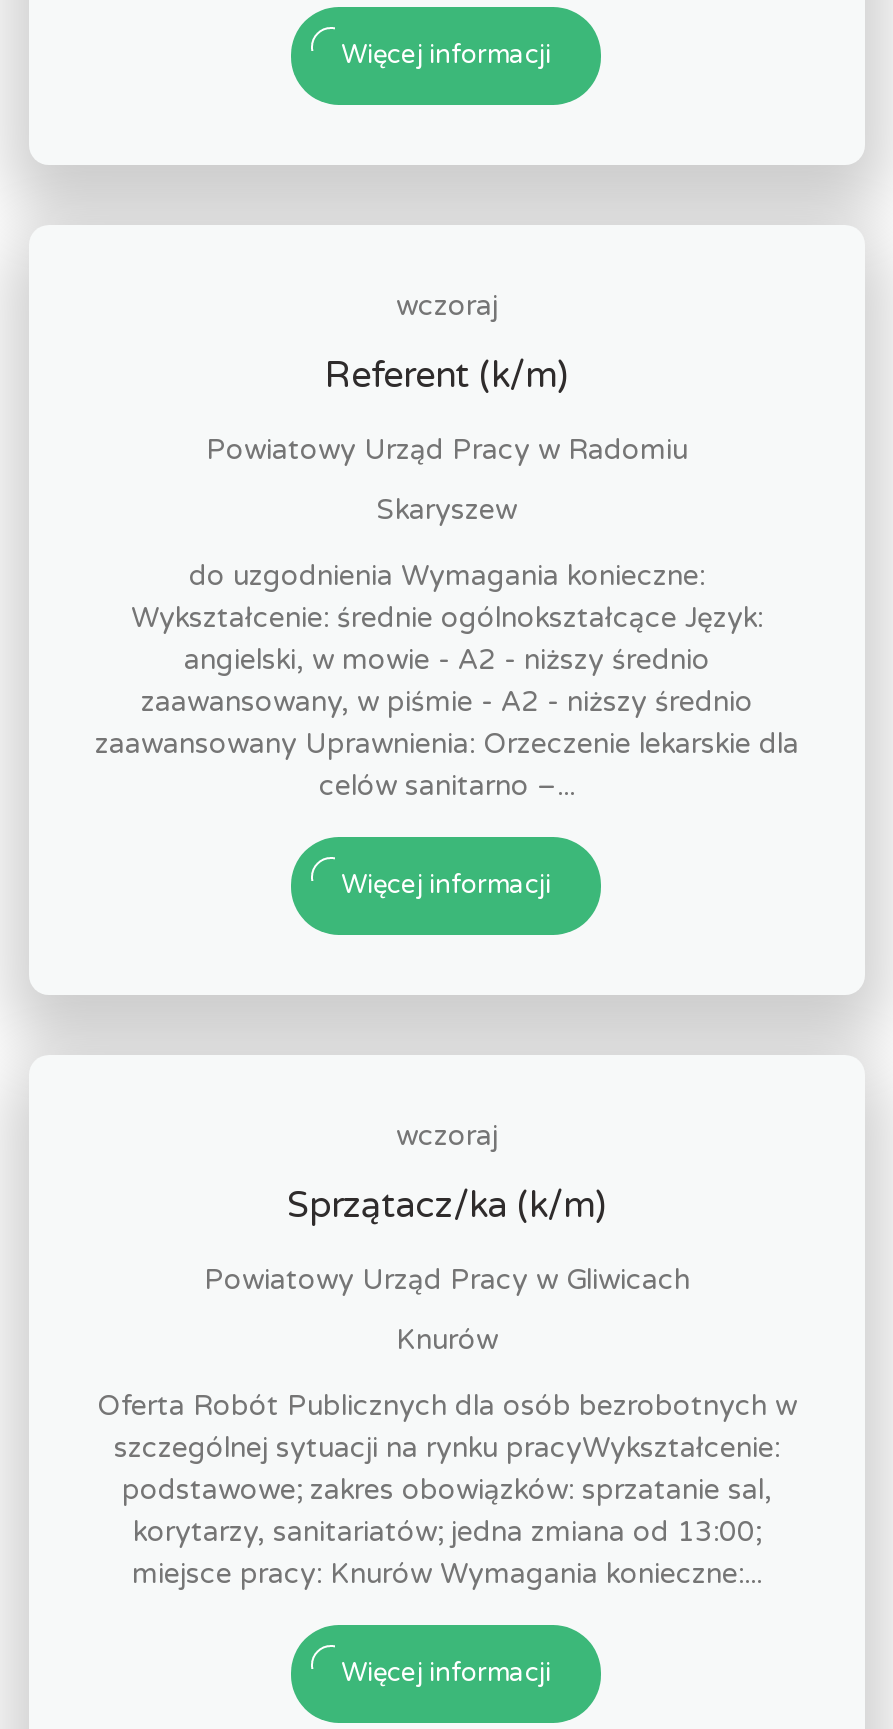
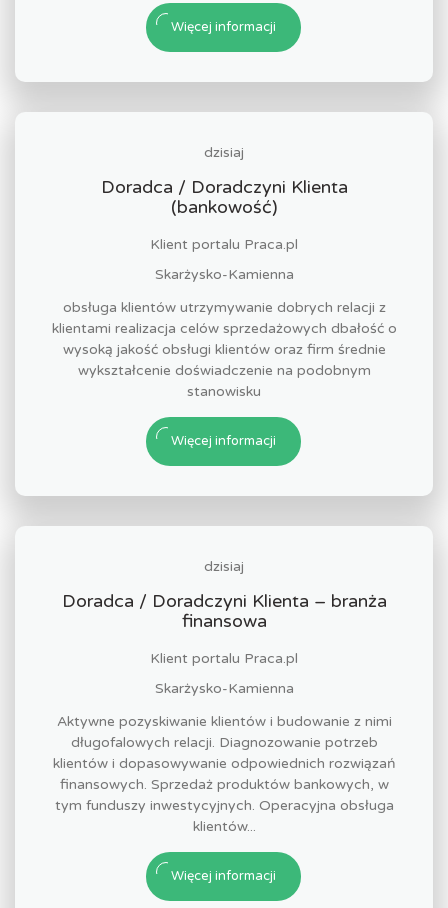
- wczoraj
+ dzisiaj

- Referent (k/m)
+ Doradca / Doradczyni Klienta
+ (bankowość)

- Powiatowy Urząd Pracy w Radomiu
+ Klient portalu Praca.pl

- Skaryszew
+ Skarżysko-Kamienna

- do uzgodnienia Wymagania konieczne:
- Wykształcenie: średnie ogólnokształcące Język:
- angielski, w mowie - A2 - niższy średnio
- zaawansowany, w piśmie - A2 - niższy średnio
- zaawansowany Uprawnienia: Orzeczenie lekarskie dla
- celów sanitarno –...
+ obsługa klientów utrzymywanie dobrych relacji z
+ klientami realizacja celów sprzedażowych dbałość o
+ wysoką jakość obsługi klientów oraz firm średnie
+ wykształcenie doświadczenie na podobnym
+ stanowisku

- wczoraj
+ dzisiaj

- Sprzątacz/ka (k/m)
+ Doradca / Doradczyni Klienta – branża
+ finansowa

- Powiatowy Urząd Pracy w Gliwicach
+ Klient portalu Praca.pl

- Knurów
+ Skarżysko-Kamienna

- Oferta Robót Publicznych dla osób bezrobotnych w
- szczególnej sytuacji na rynku pracyWykształcenie:
- podstawowe; zakres obowiązków: sprzatanie sal,
- korytarzy, sanitariatów; jedna zmiana od 13:00;
- miejsce pracy: Knurów Wymagania konieczne:...
+ Aktywne pozyskiwanie klientów i budowanie z nimi
+ długofalowych relacji. Diagnozowanie potrzeb
+ klientów i dopasowywanie odpowiednich rozwiązań
+ finansowych. Sprzedaż produktów bankowych, w
+ tym funduszy inwestycyjnych. Operacyjna obsługa
+ klientów...
